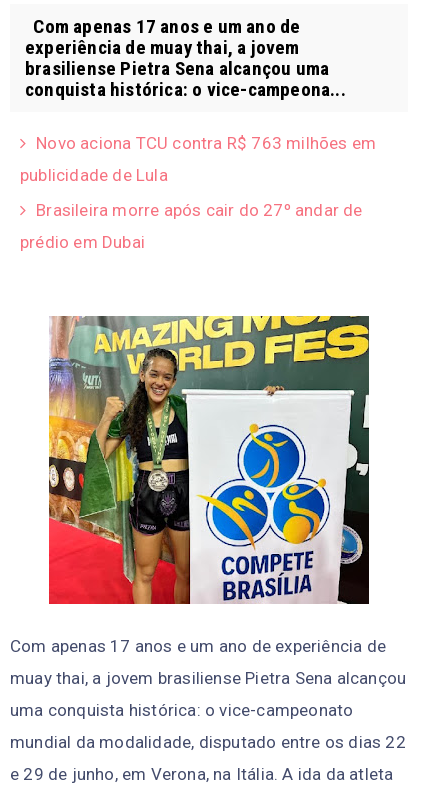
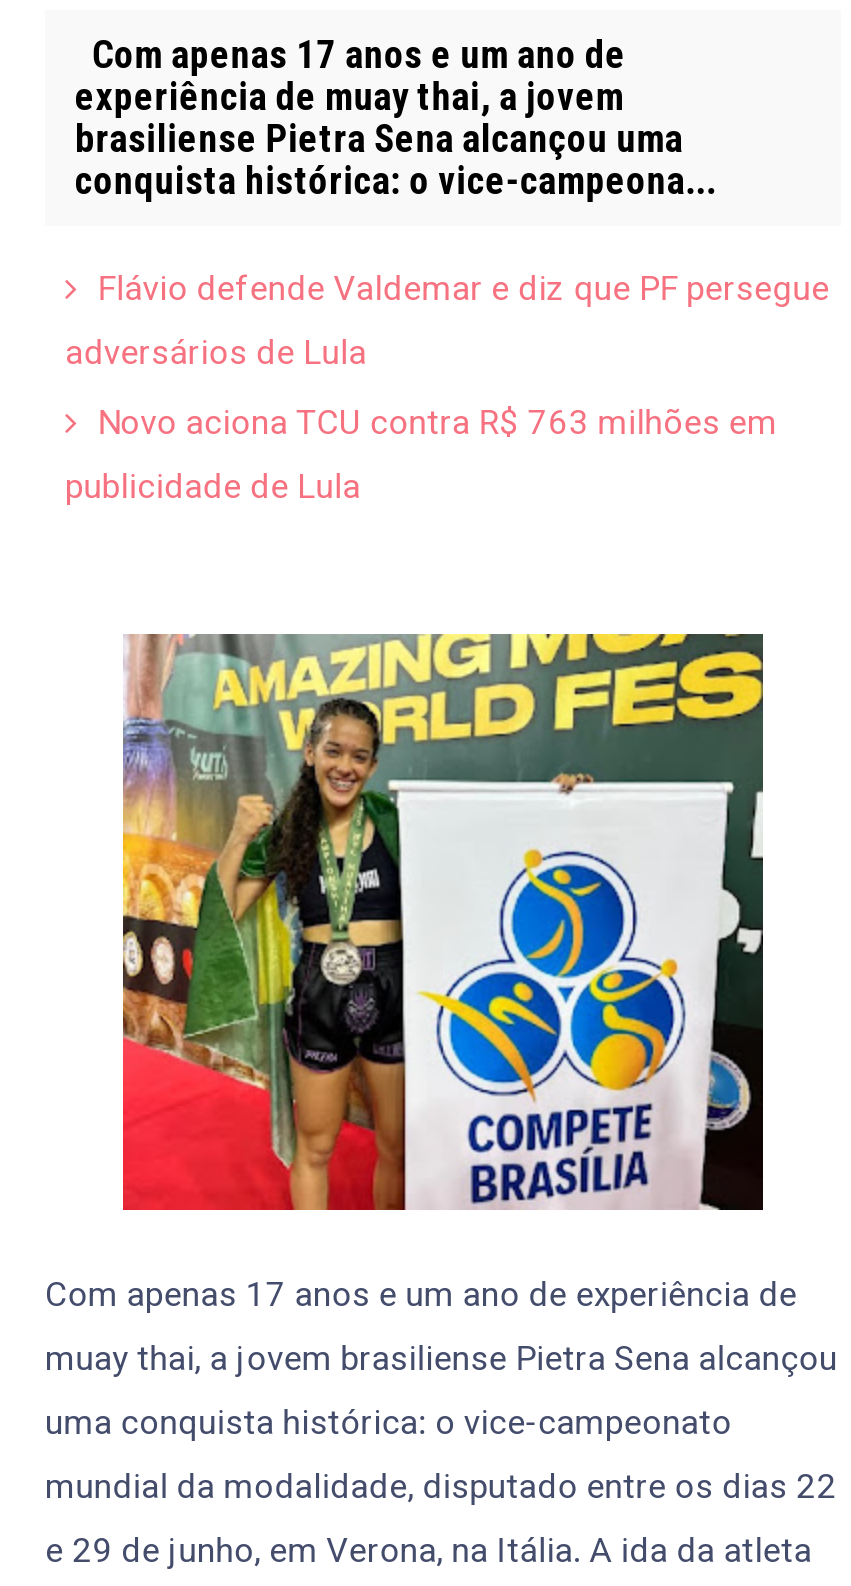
+ Flávio defende Valdemar e diz que PF persegue
+ adversários de Lula

moved down: Novo aciona TCU contra R$ 763 milhões em | publicidade de Lula

- Brasileira morre após cair do 27º andar de
- prédio em Dubai
